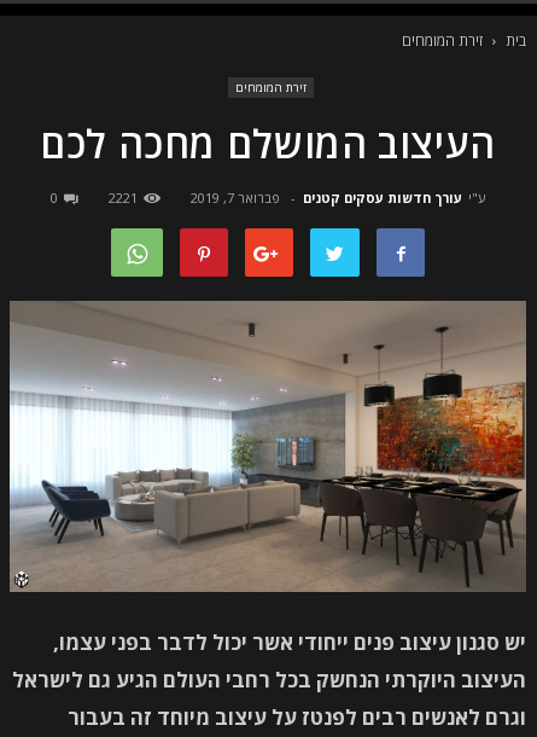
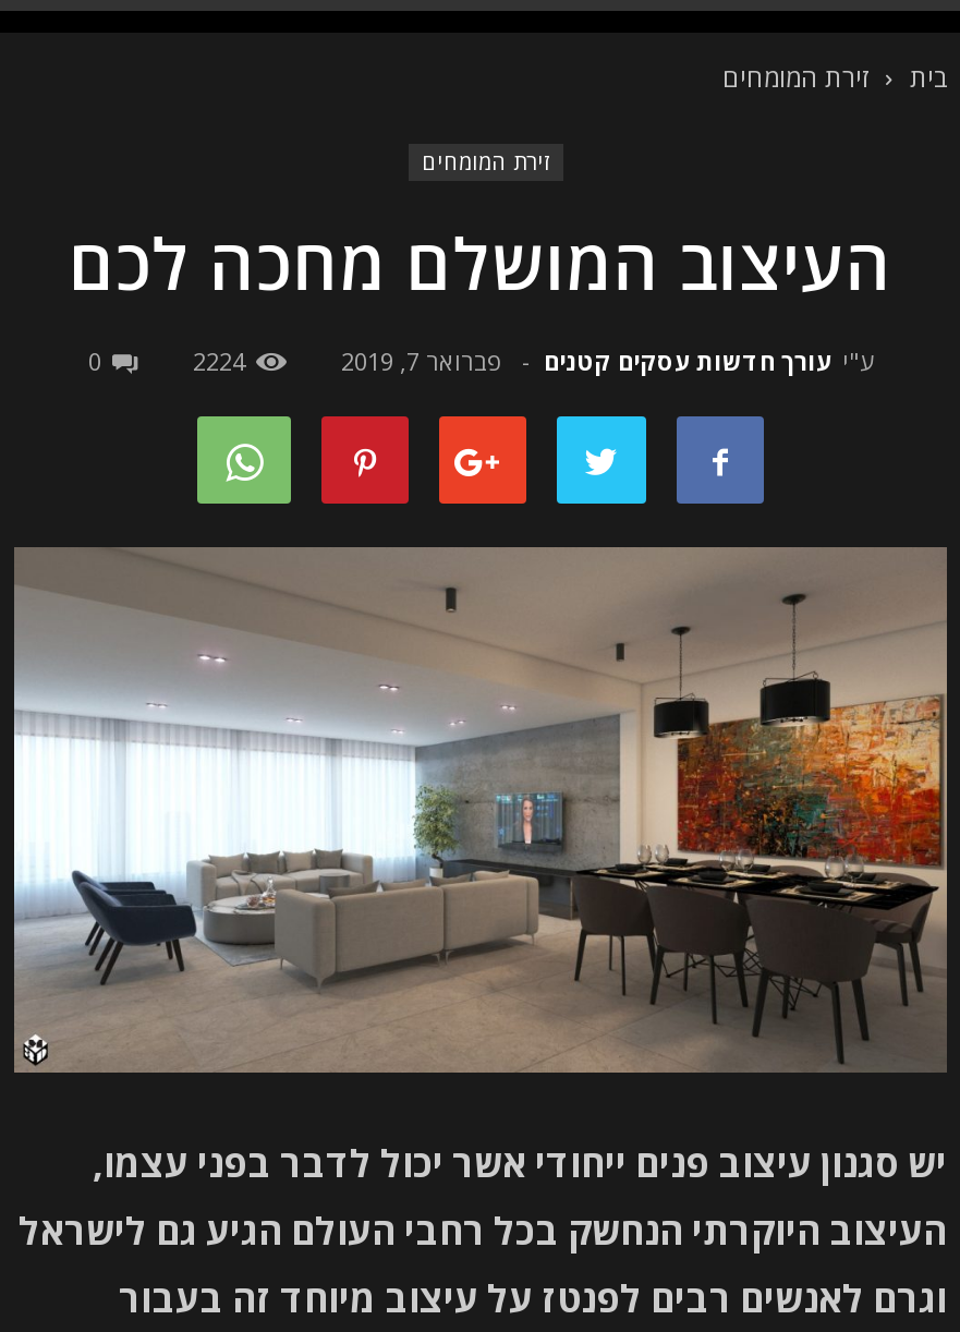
- 2221
+ 2224
